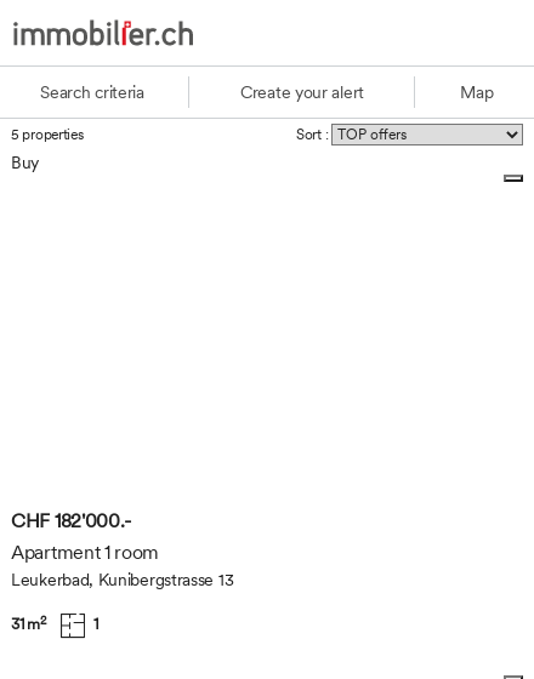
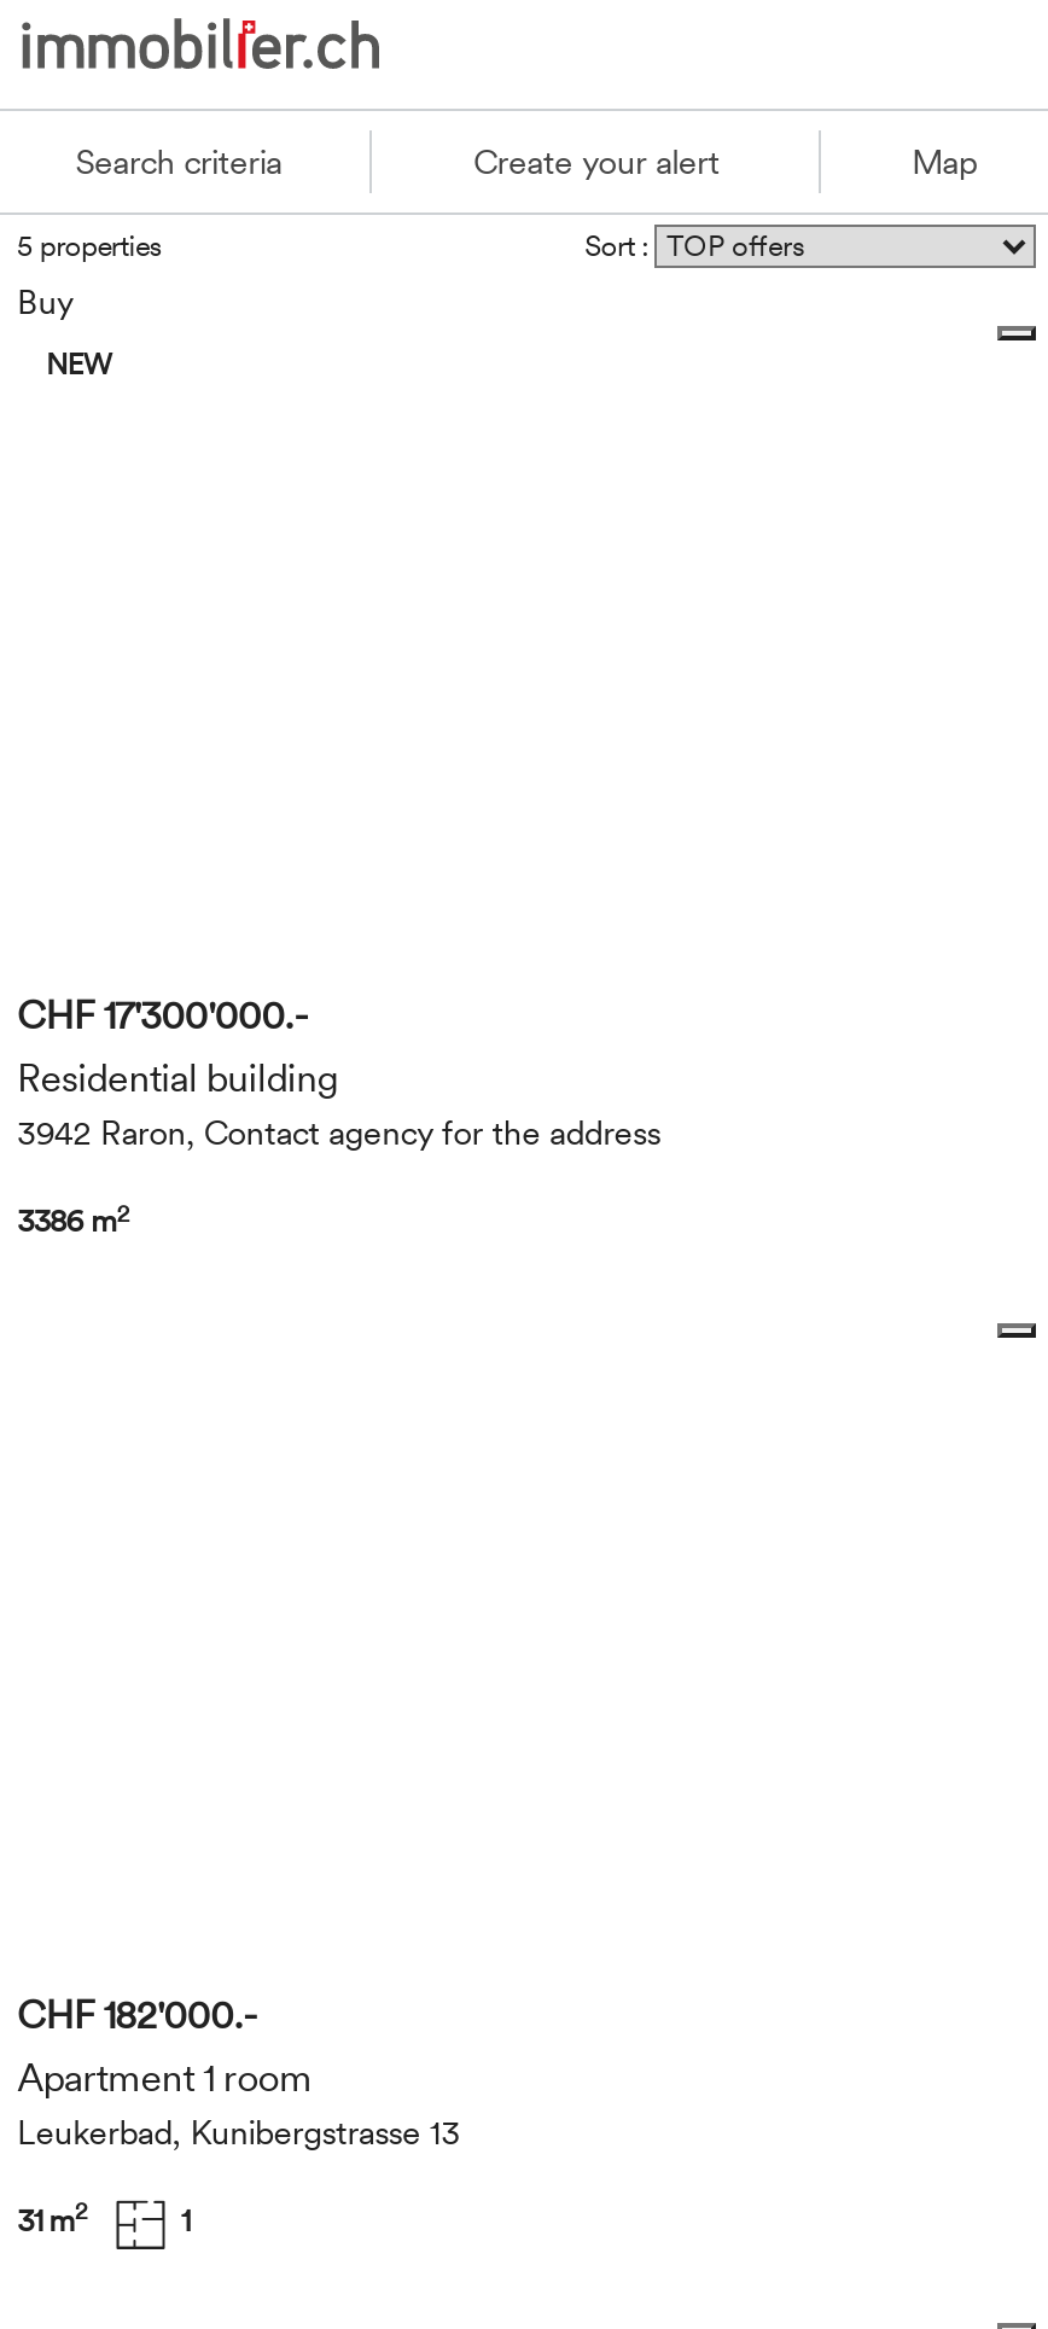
+ CHF 17'300'000.-
+ Residential building
+ 3942 Raron, Contact agency for the address
+ 3386 m2

+ NEW
